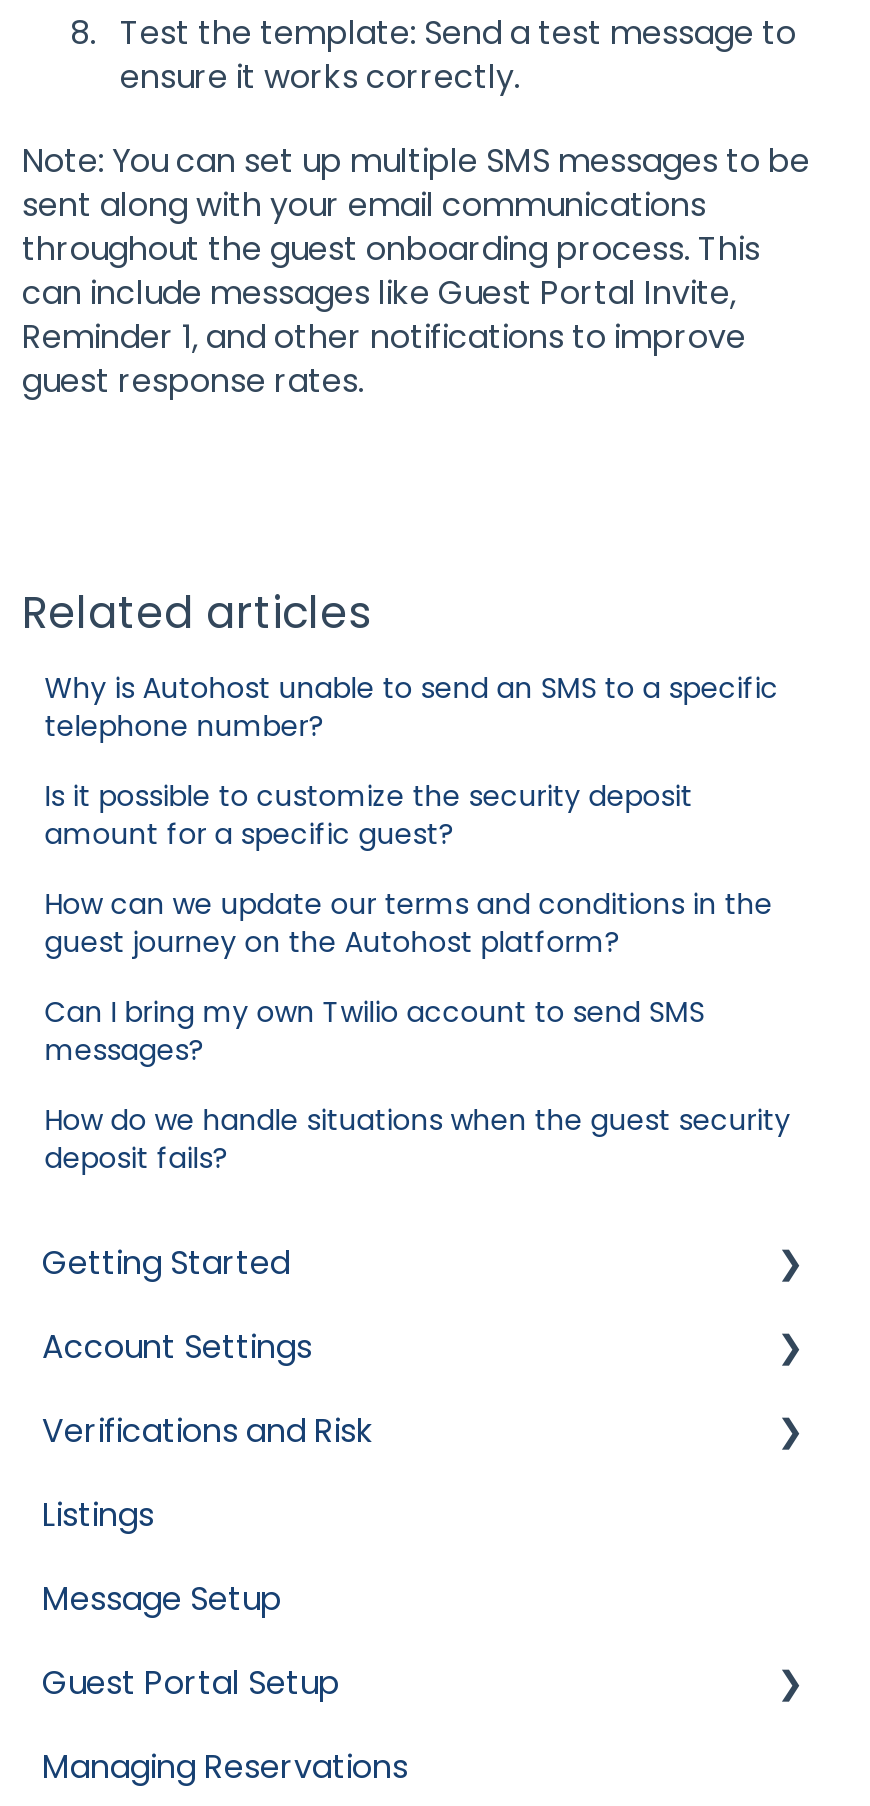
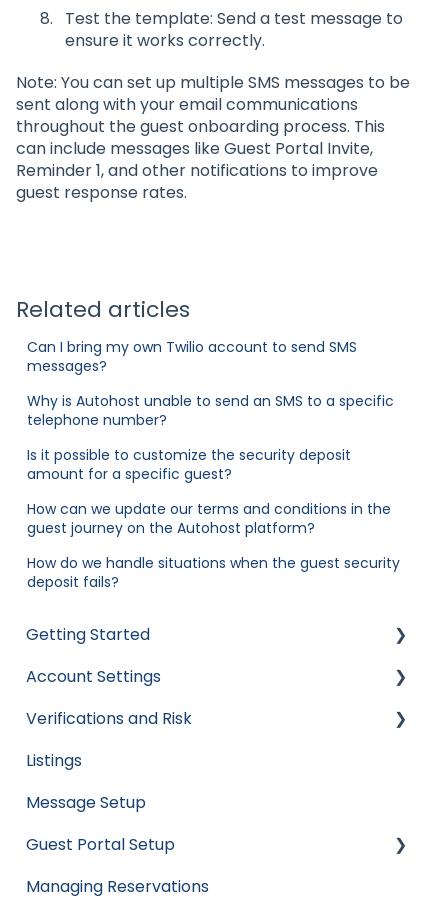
moved down: Why is Autohost unable to send an SMS to a specific | telephone number? | Is it possible to customize the security deposit | amount for a specific guest? | How can we update our terms and conditions in the | guest journey on the Autohost platform?

moved up: Can I bring my own Twilio account to send SMS | messages?
